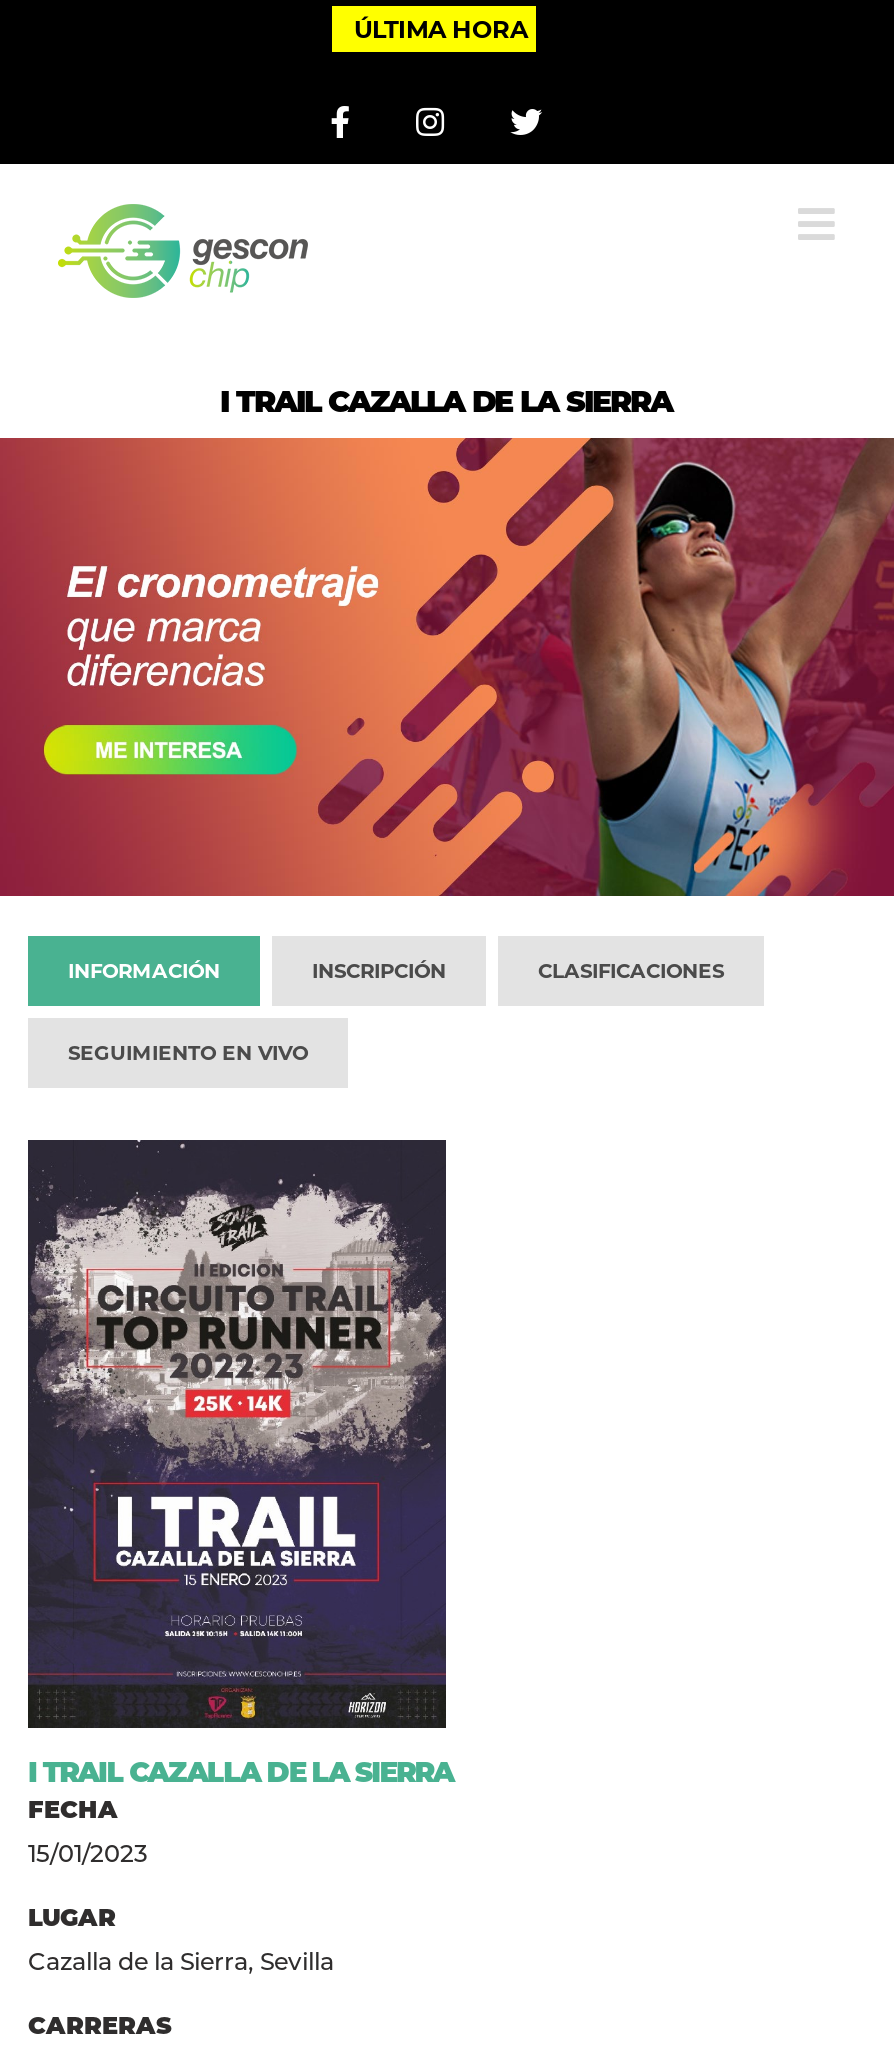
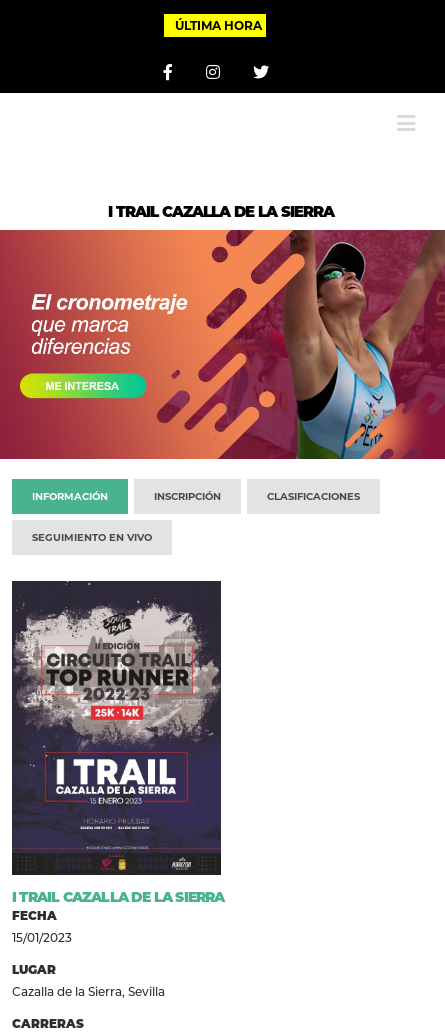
- [image]
